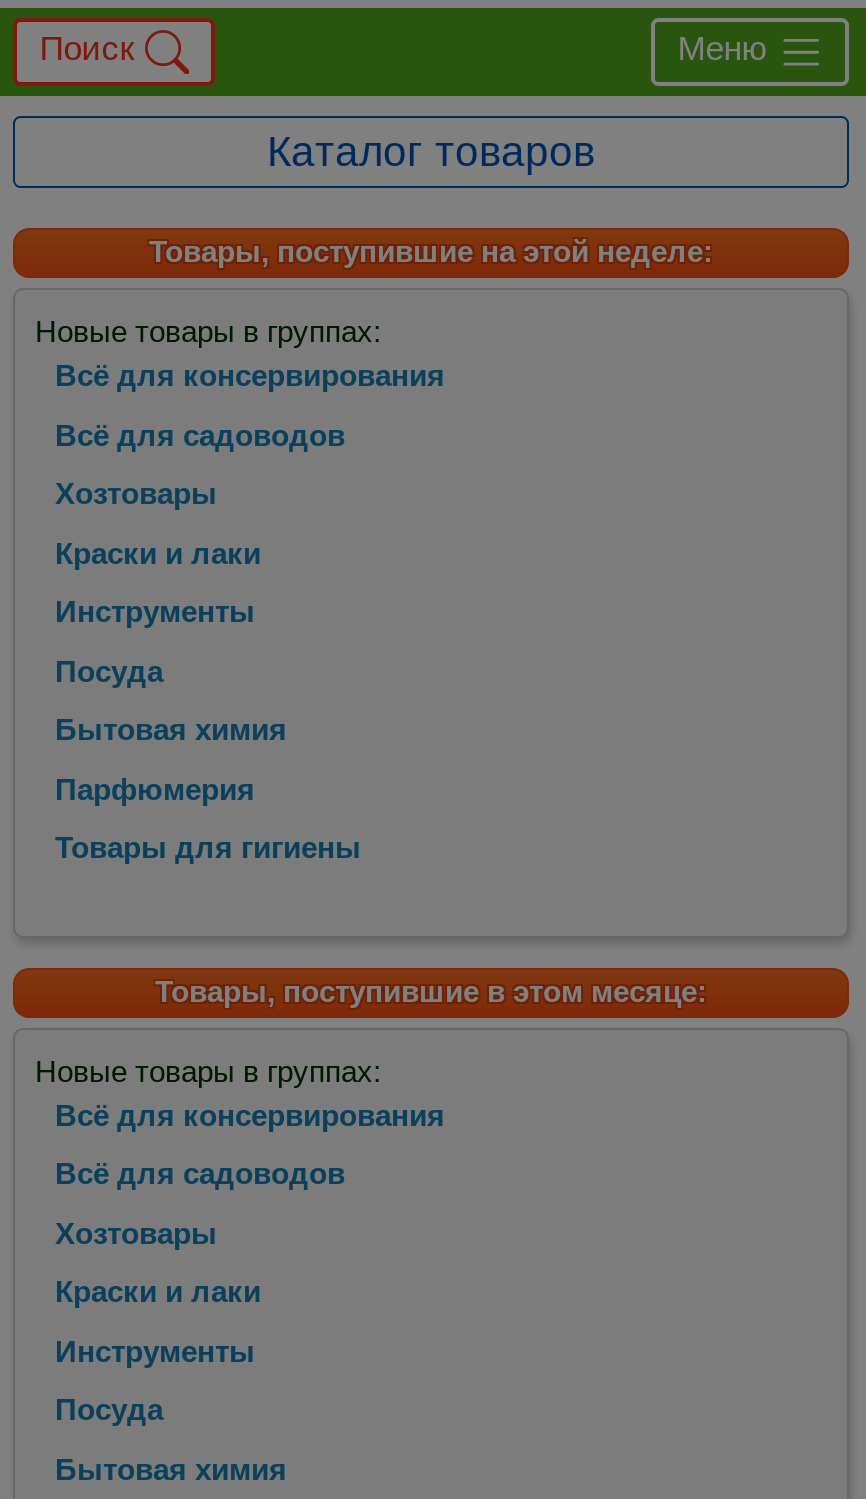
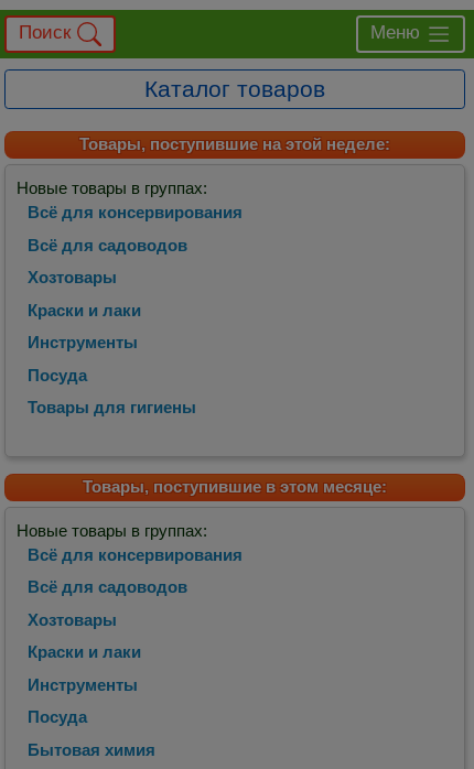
- Бытовая химия
- Парфюмерия
